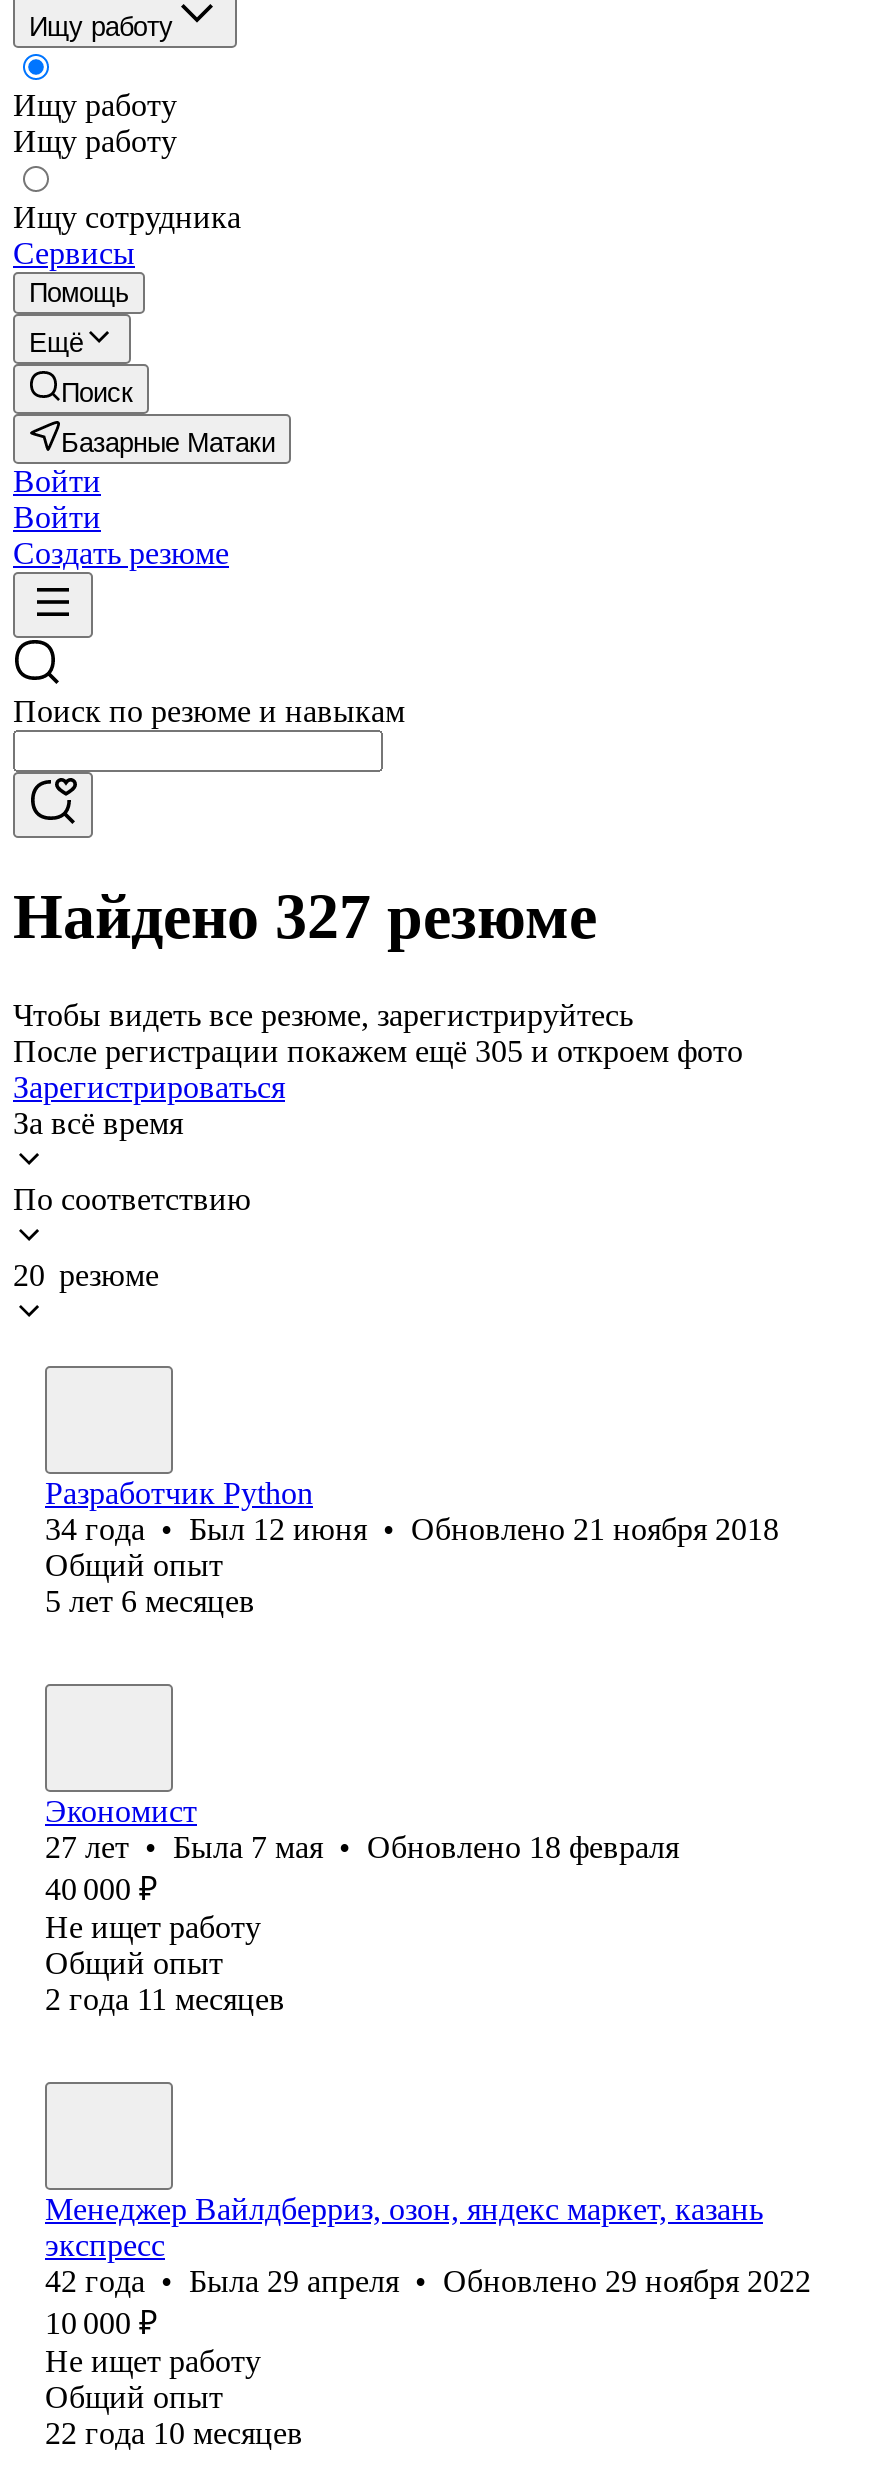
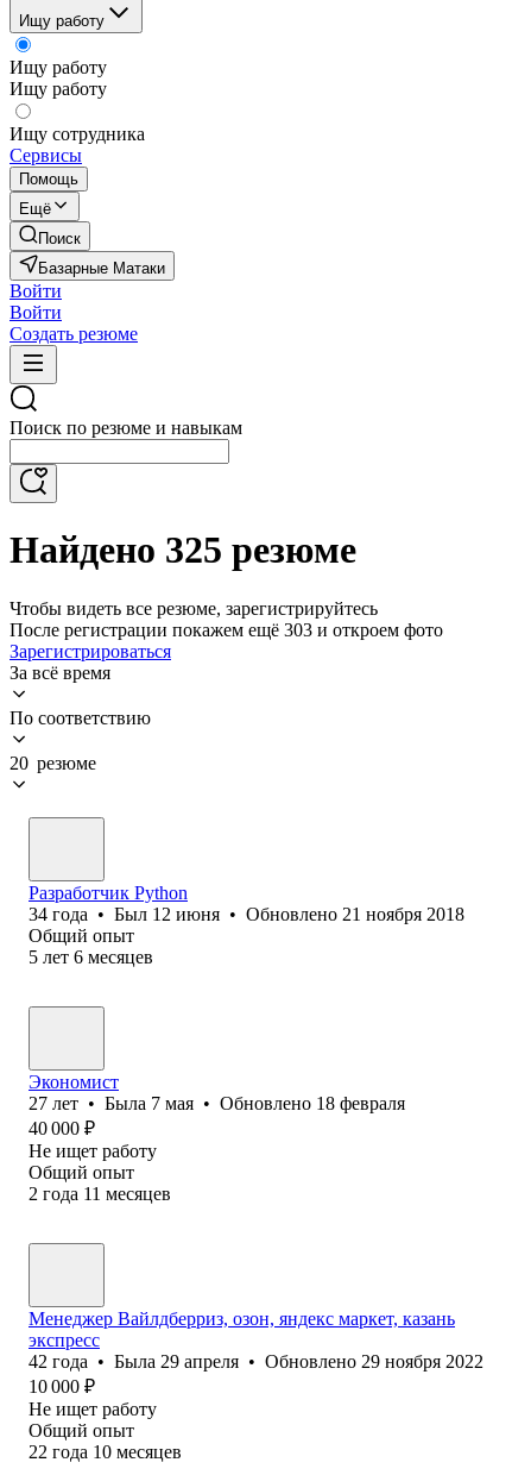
- Найдено 327 резюме
+ Найдено 325 резюме

- После регистрации покажем ещё 305 и откроем фото
+ После регистрации покажем ещё 303 и откроем фото
